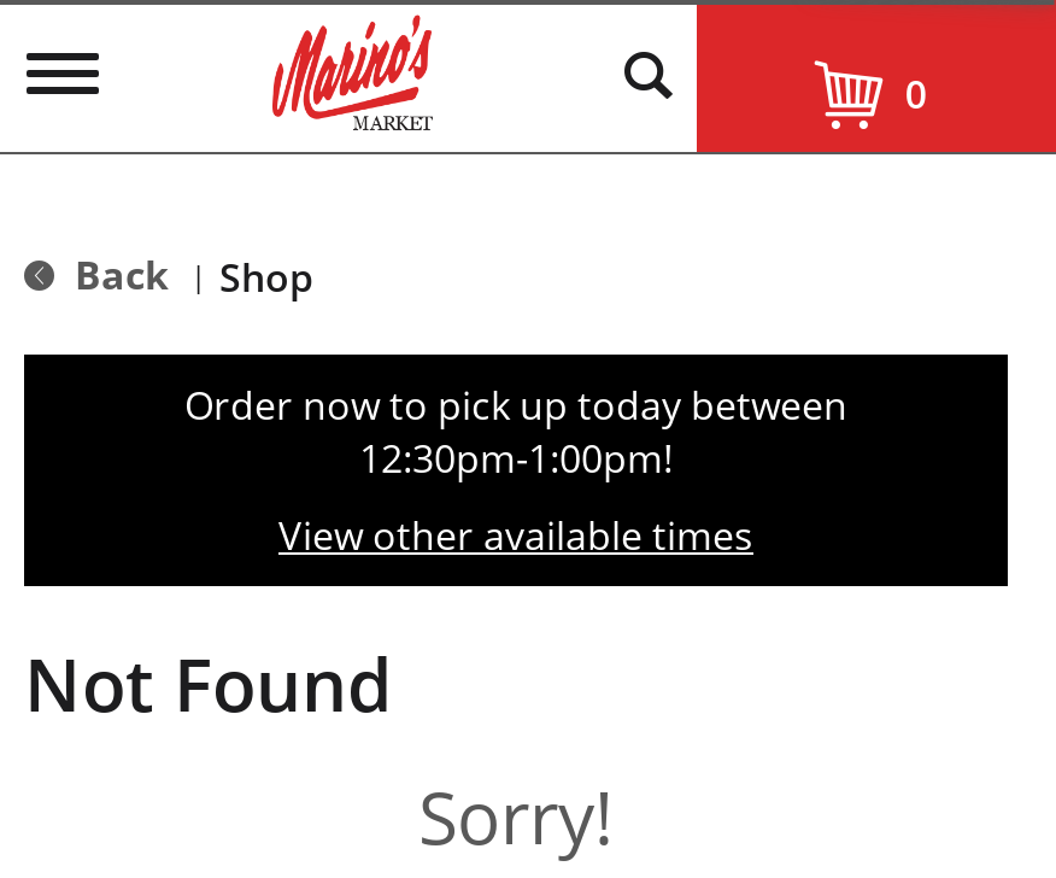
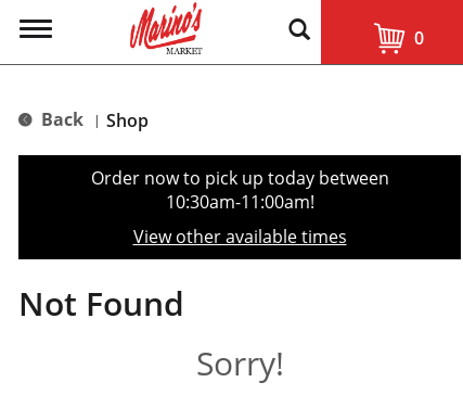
- 12:30pm-1:00pm!
+ 10:30am-11:00am!
